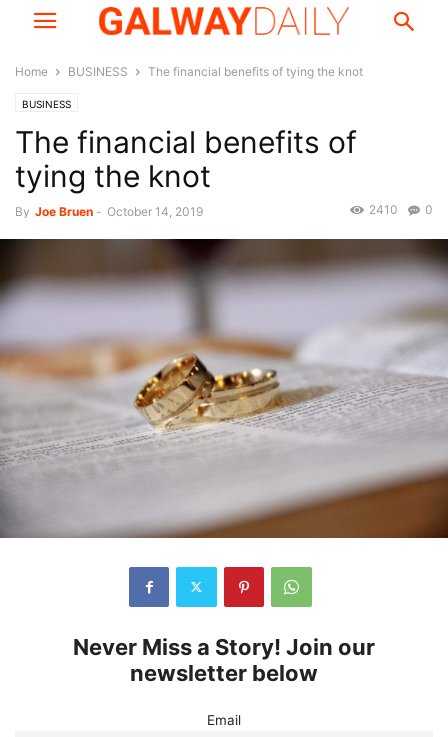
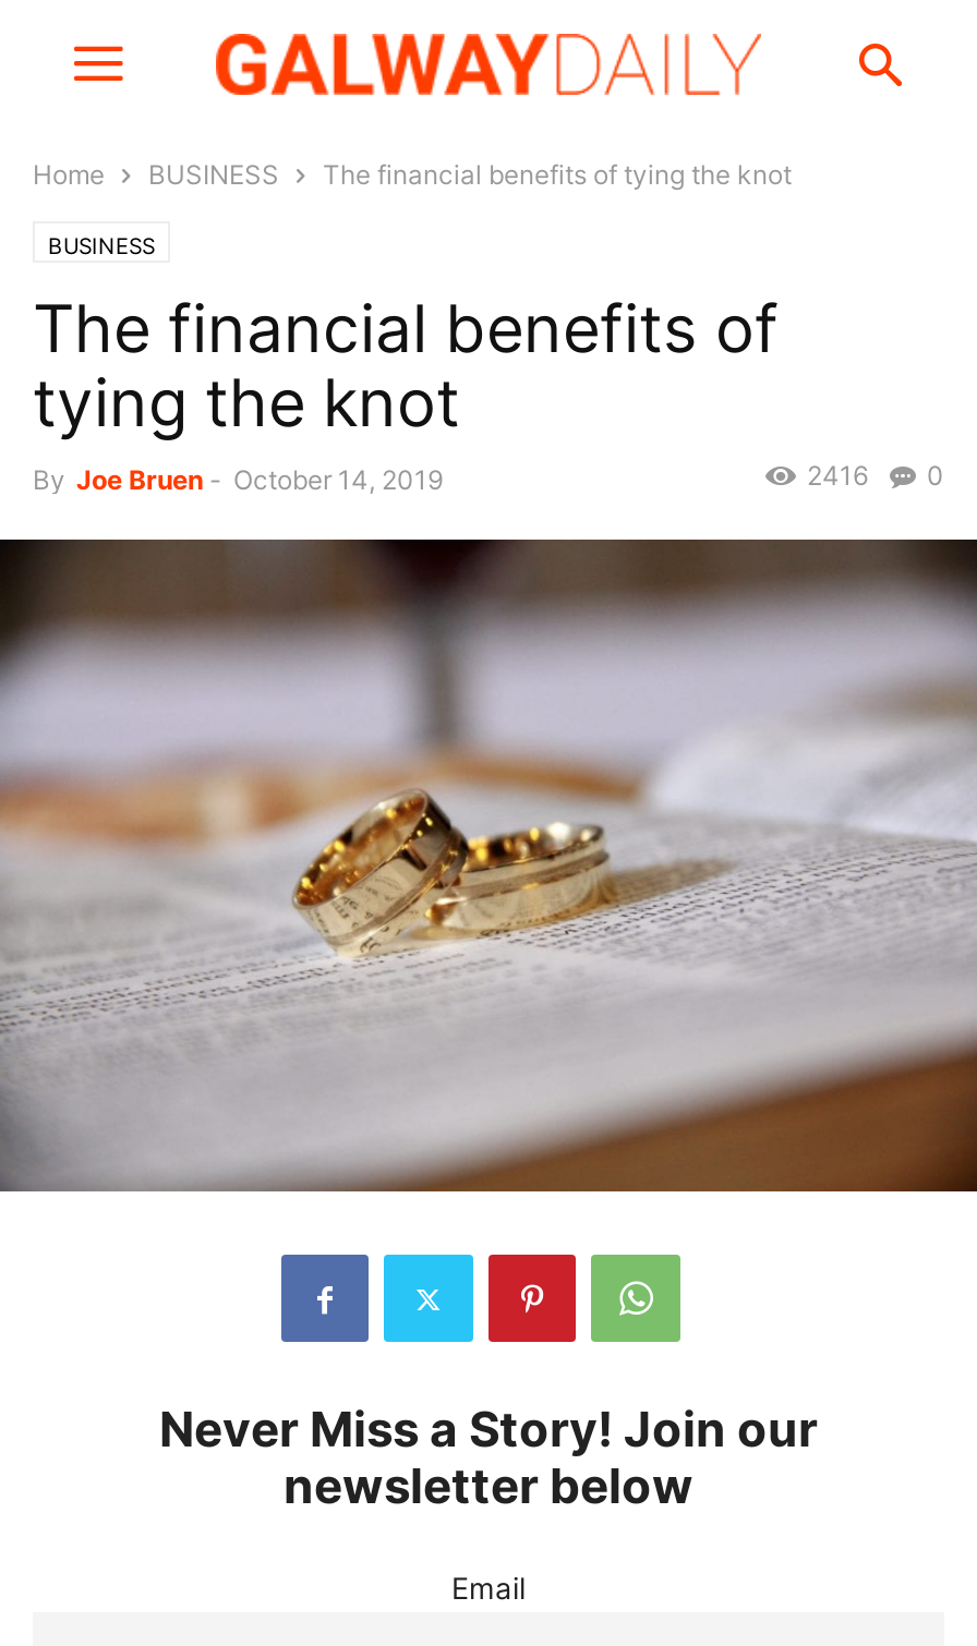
- 2410 0
+ 2416 0
